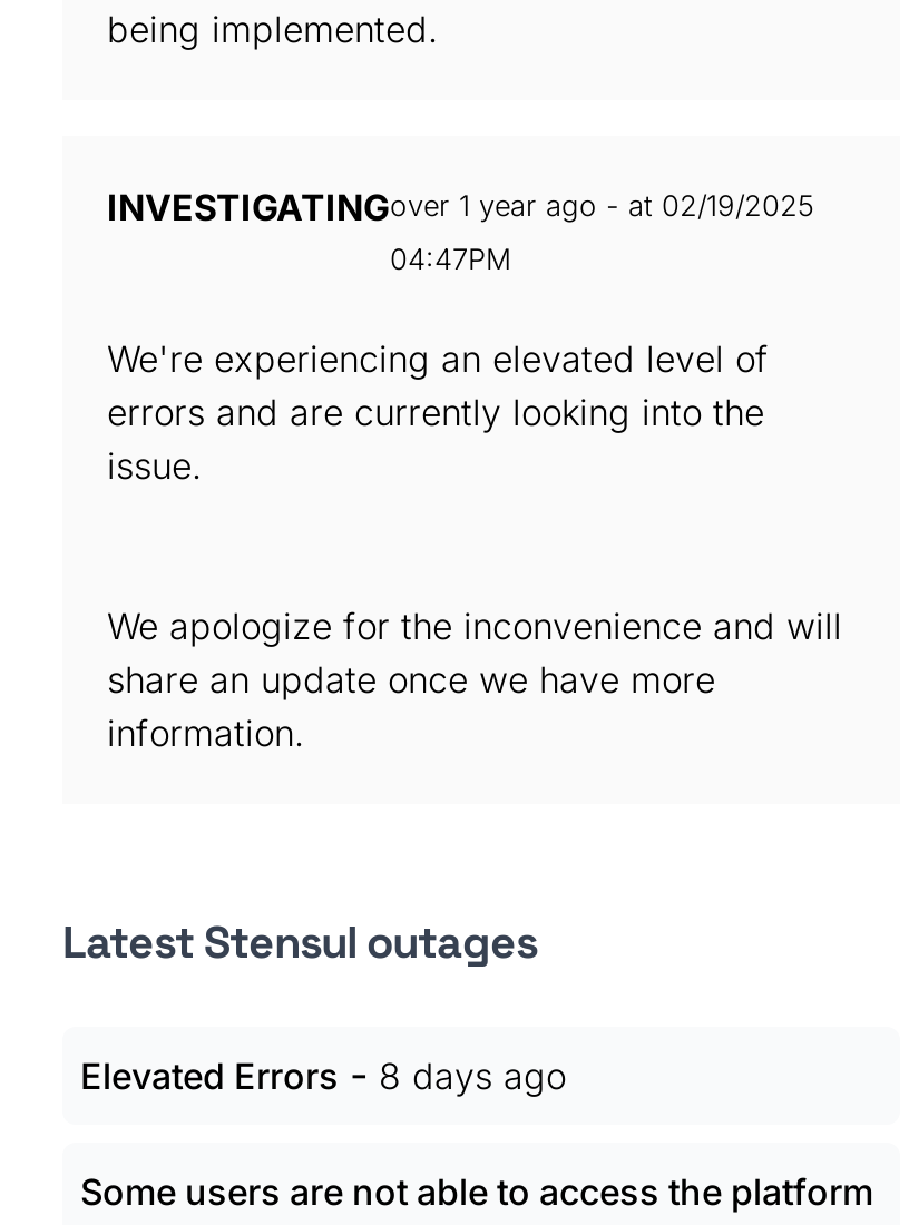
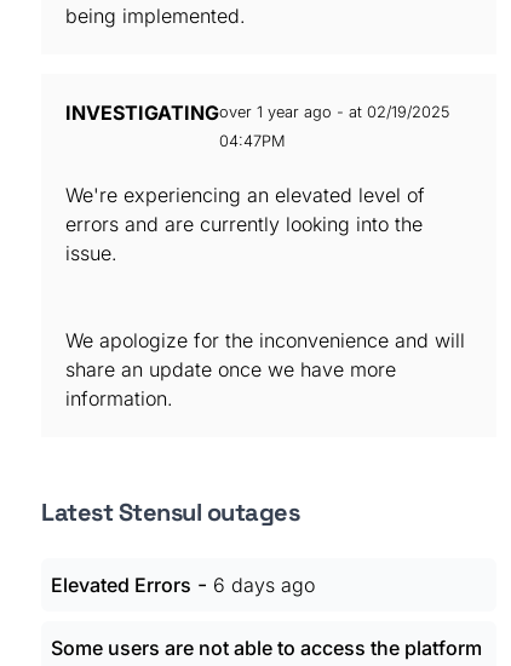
- Elevated Errors - 8 days ago
+ Elevated Errors - 6 days ago
